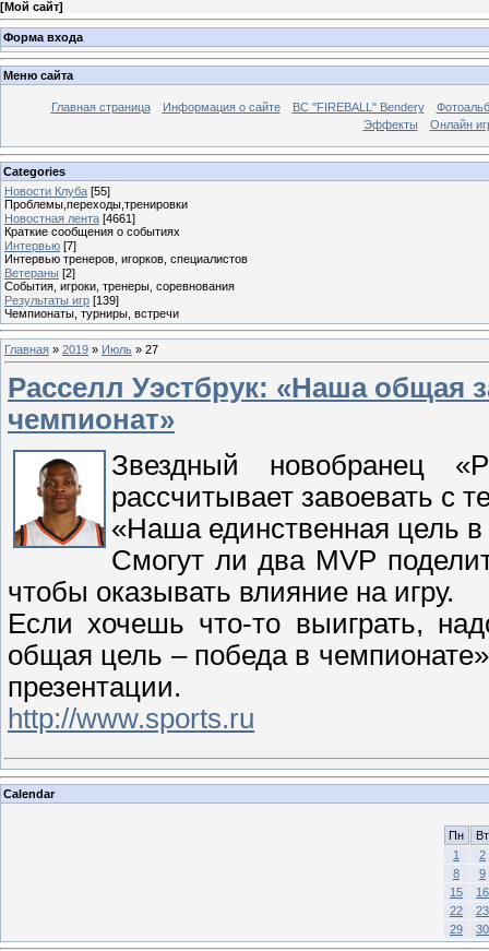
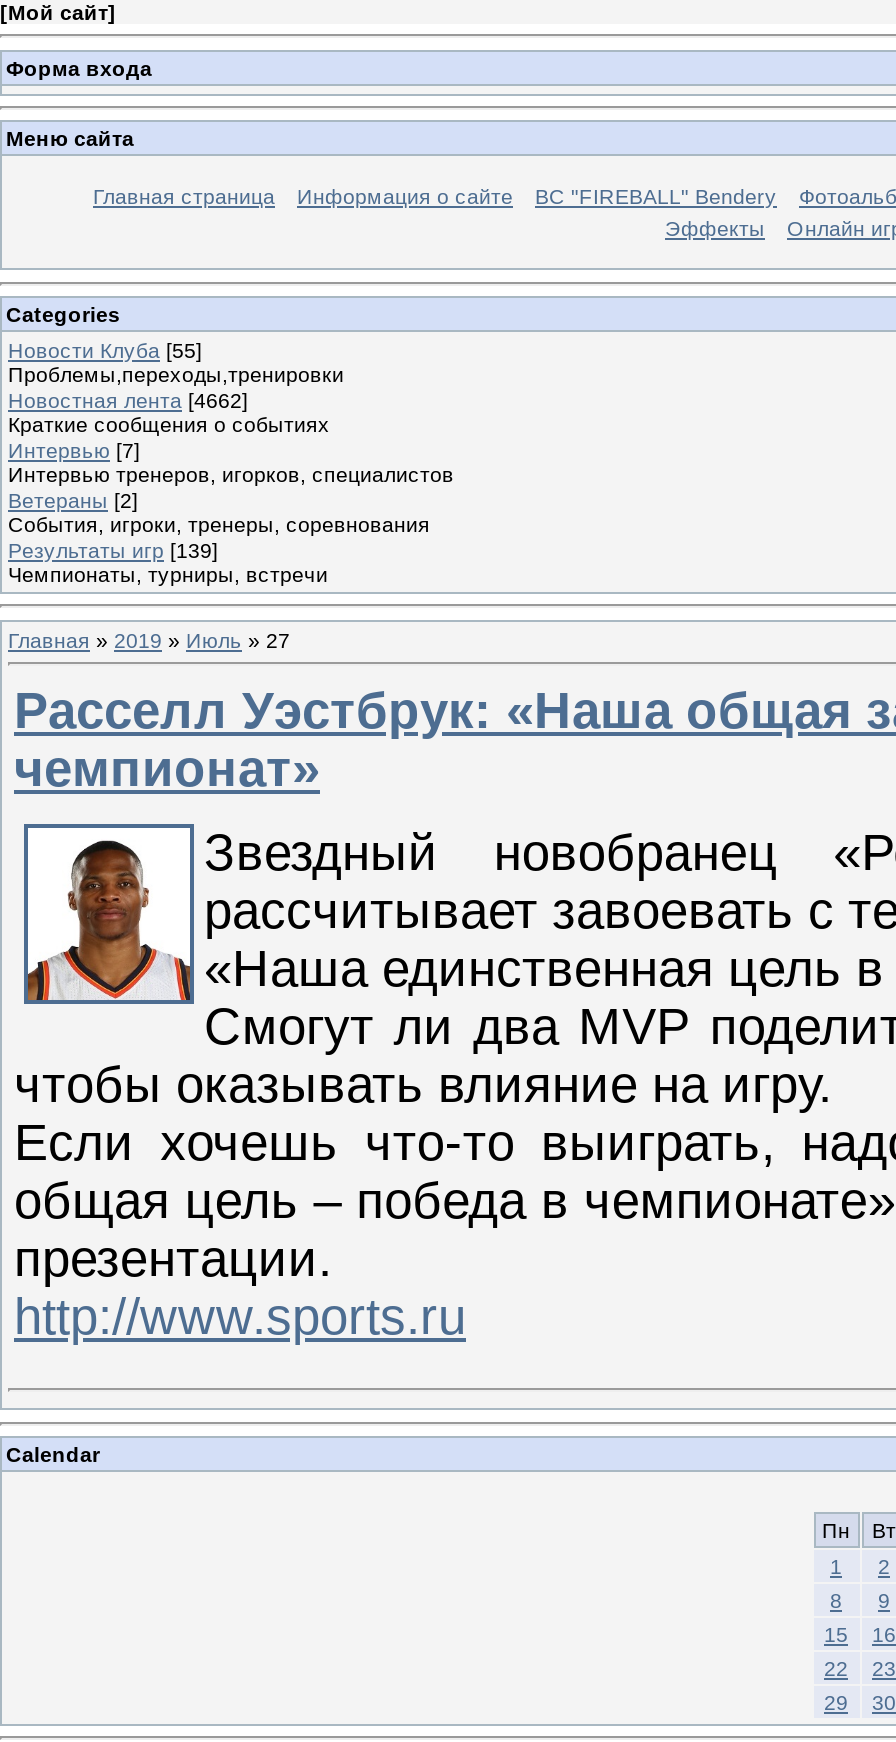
- Новостная лента [4661]
+ Новостная лента [4662]
